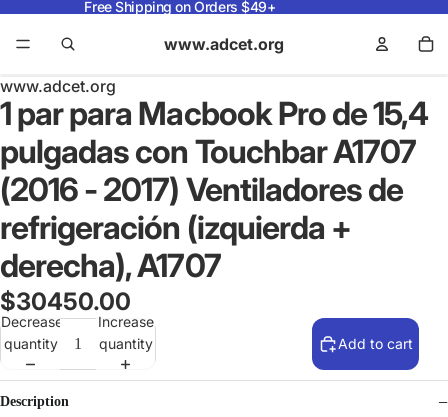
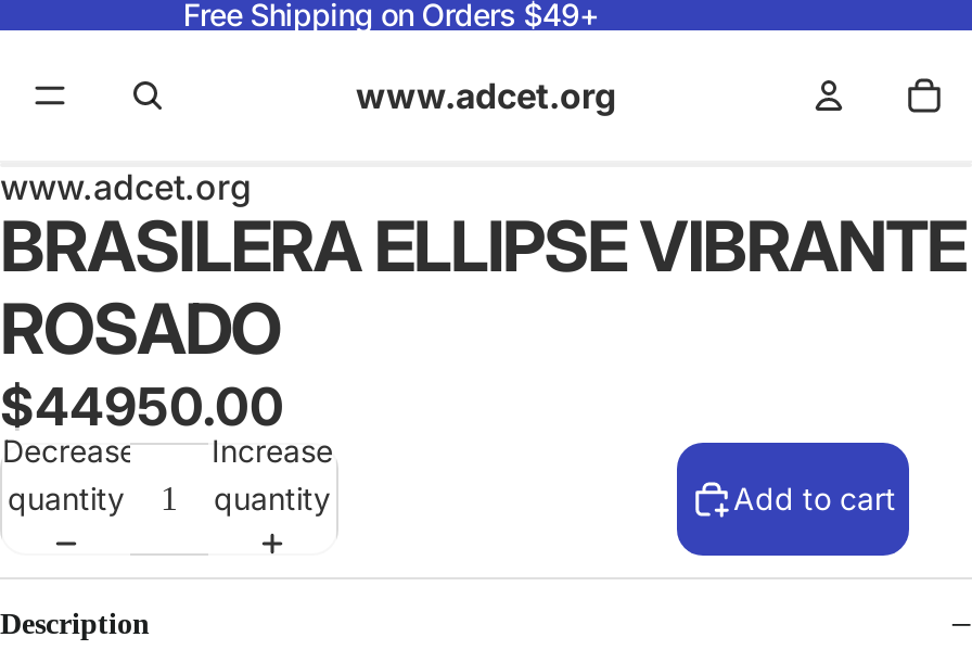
- 1 par para Macbook Pro de 15,4
- pulgadas con Touchbar A1707
- (2016 - 2017) Ventiladores de
- refrigeración (izquierda +
- derecha), A1707
- $30450.00
+ BRASILERA ELLIPSE VIBRANTE
+ ROSADO
+ $44950.00
